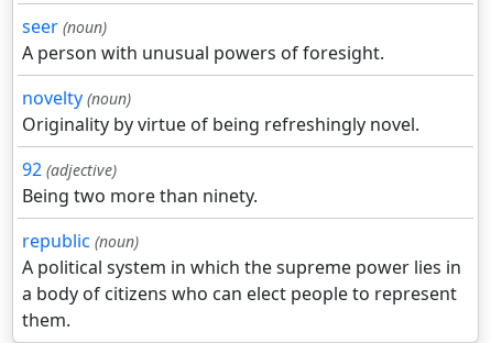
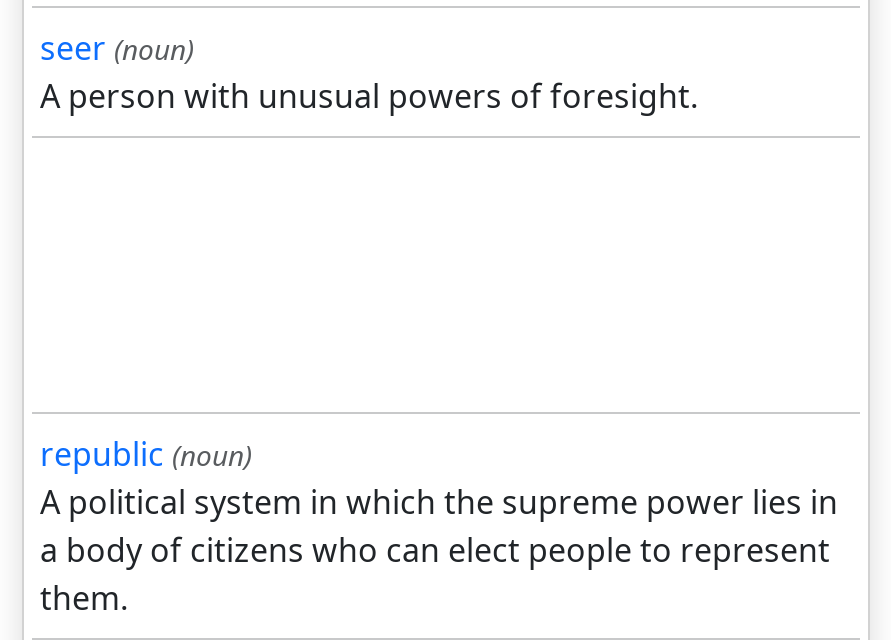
- novelty (noun)
- Originality by virtue of being refreshingly novel.
- 92 (adjective)
- Being two more than ninety.
